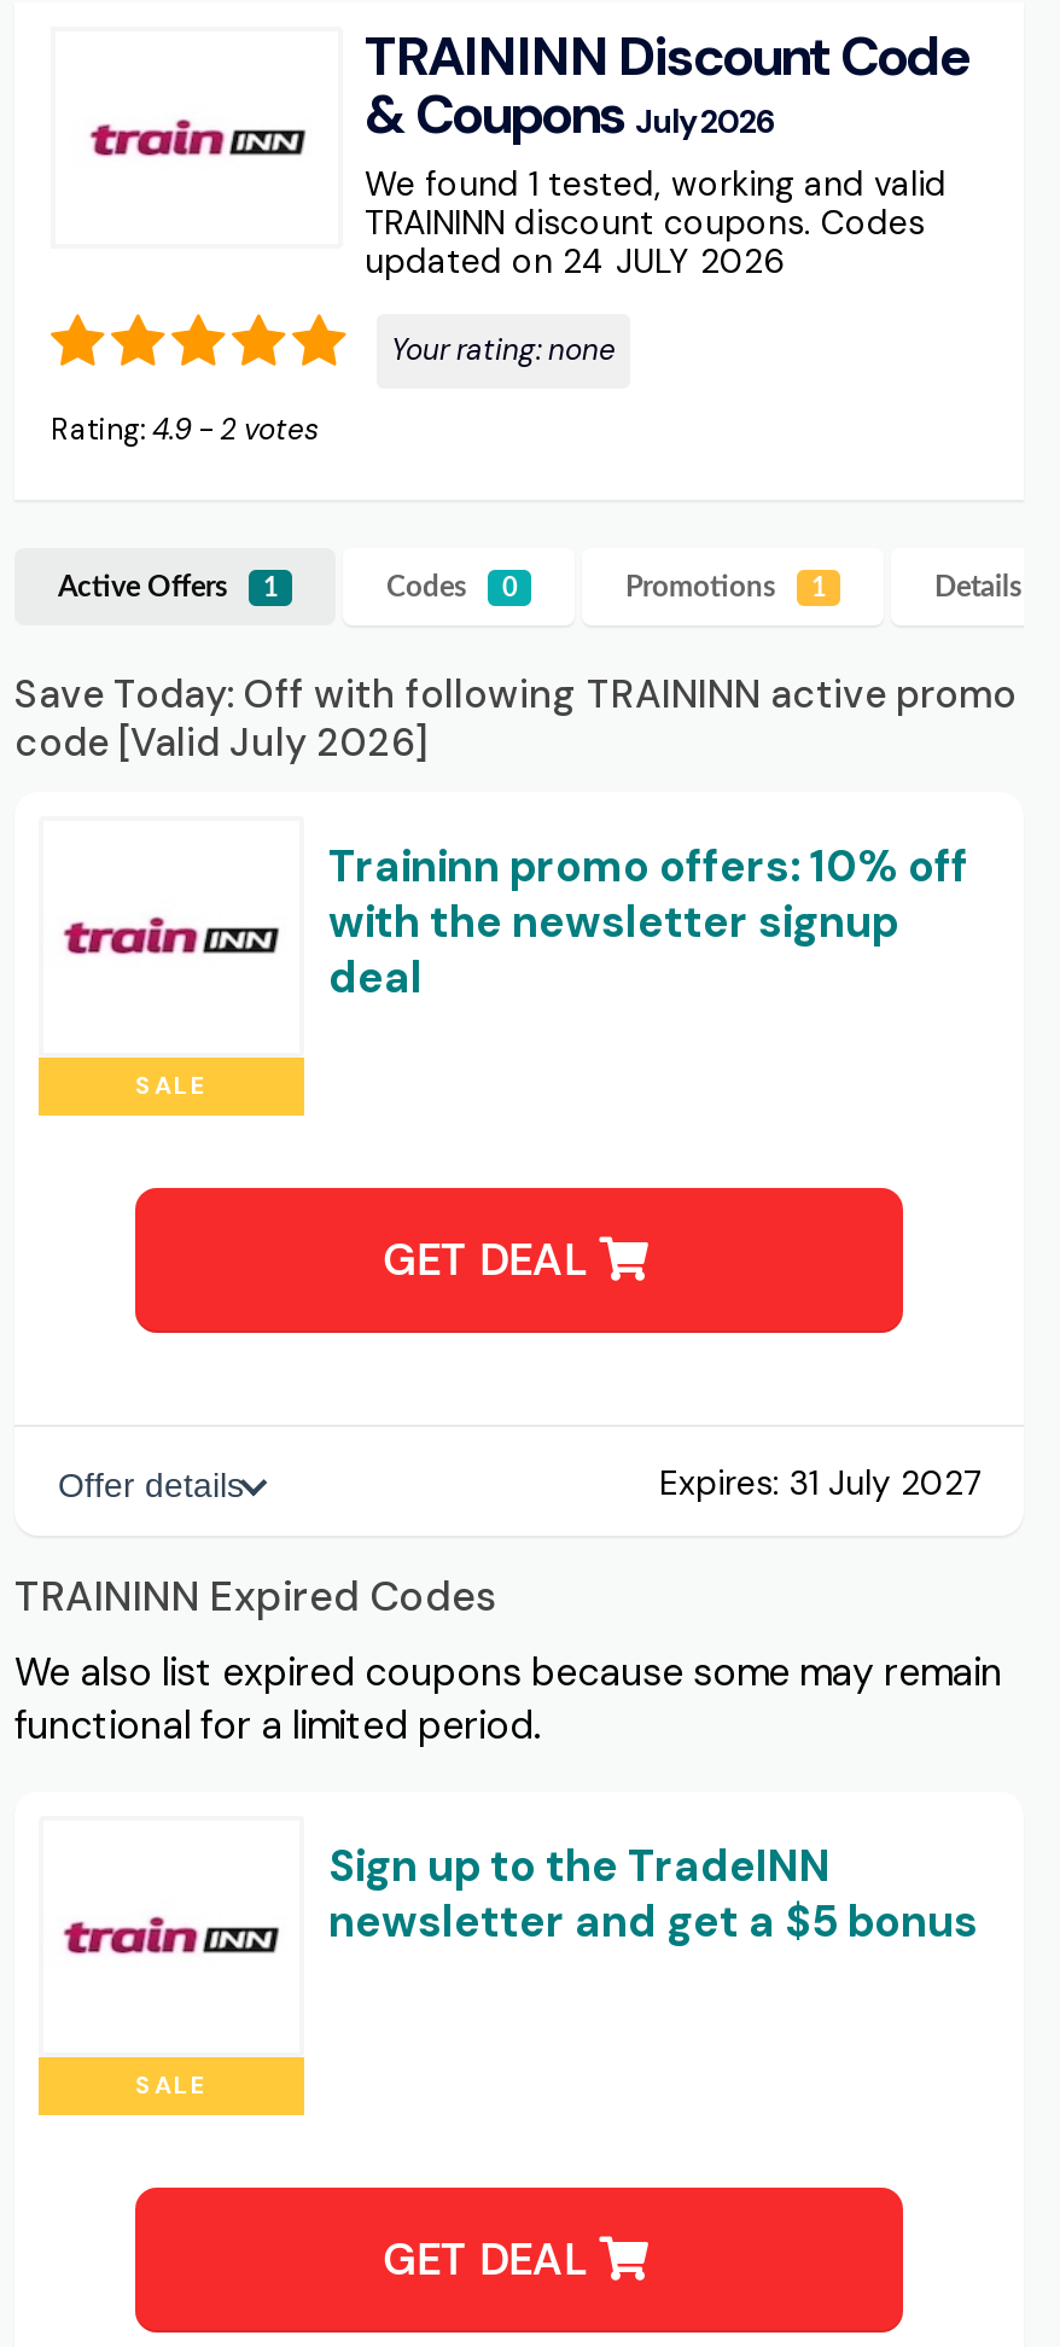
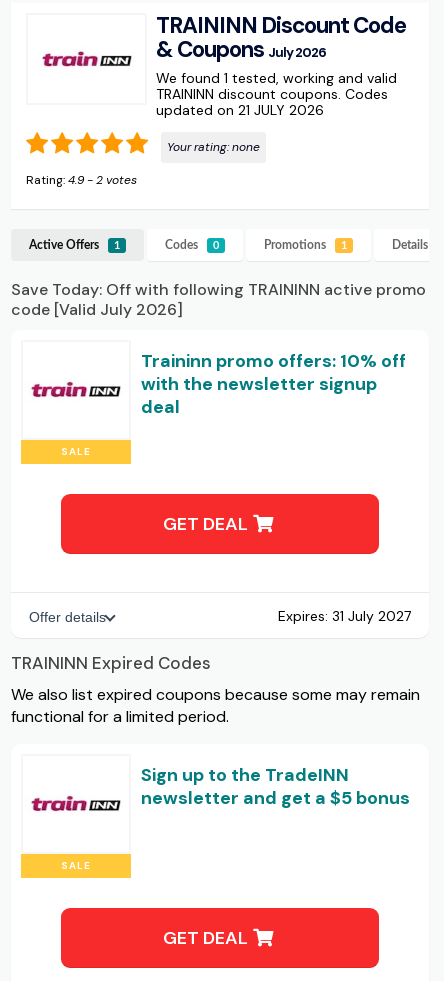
- updated on 24 JULY 2026
+ updated on 21 JULY 2026
